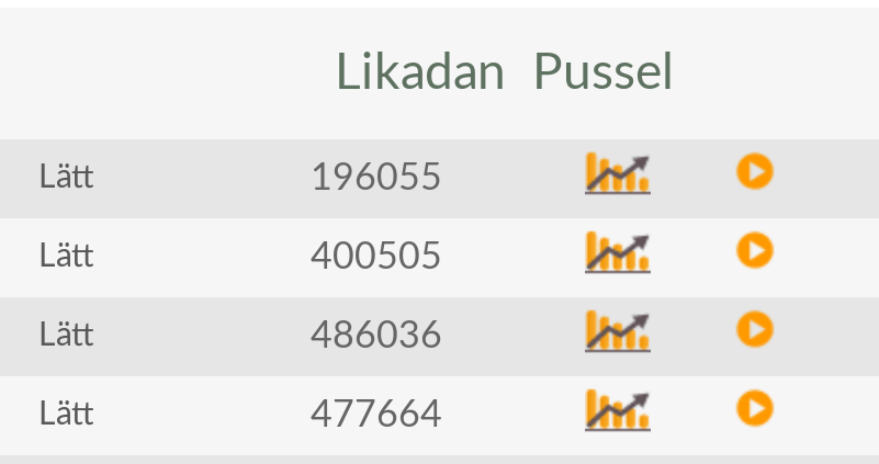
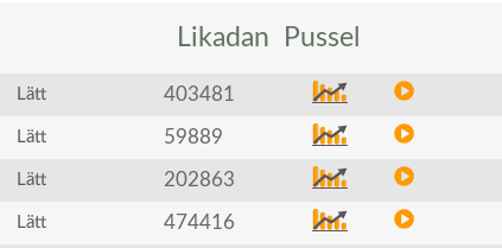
- 196055
+ 403481

- 400505
+ 59889

- 486036
+ 202863

- 477664
+ 474416
